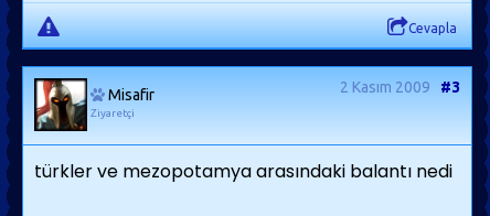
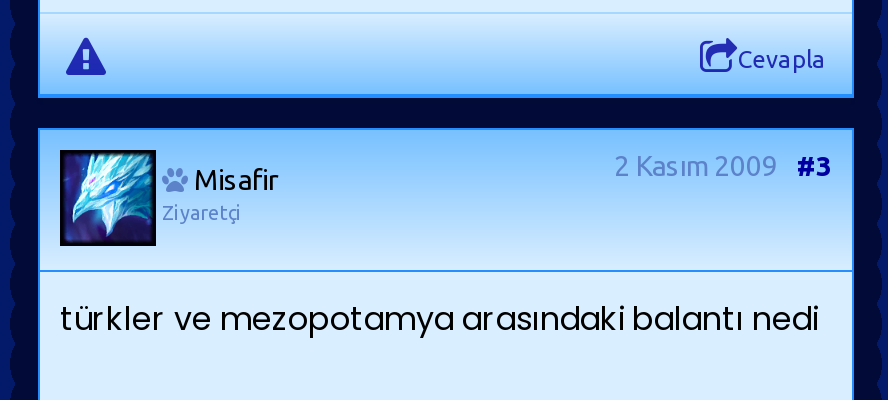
- [image]
+ [image]
